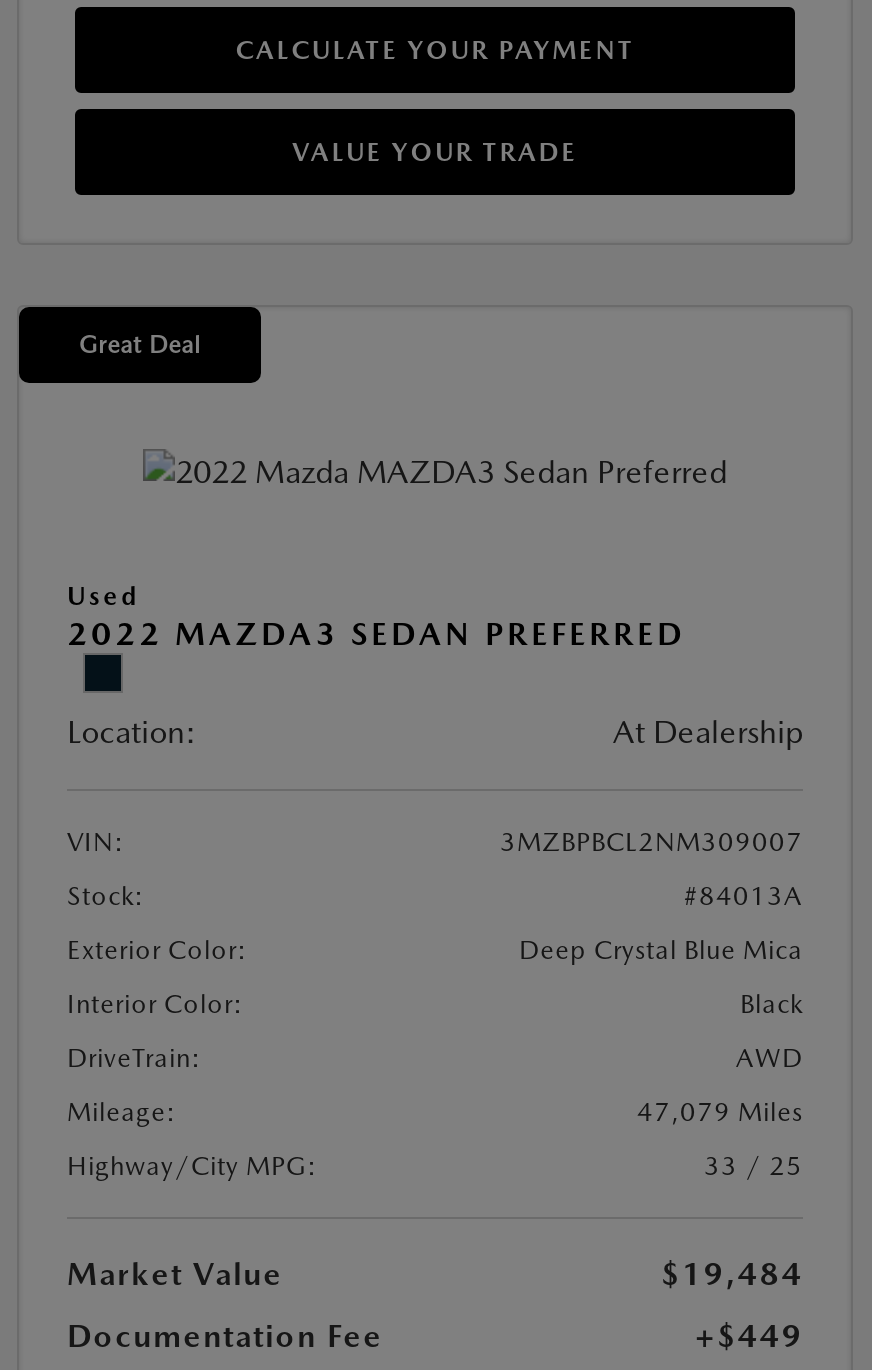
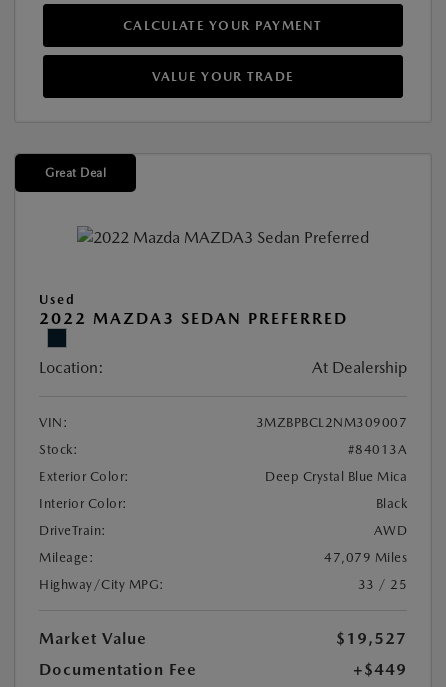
- $19,484
+ $19,527
